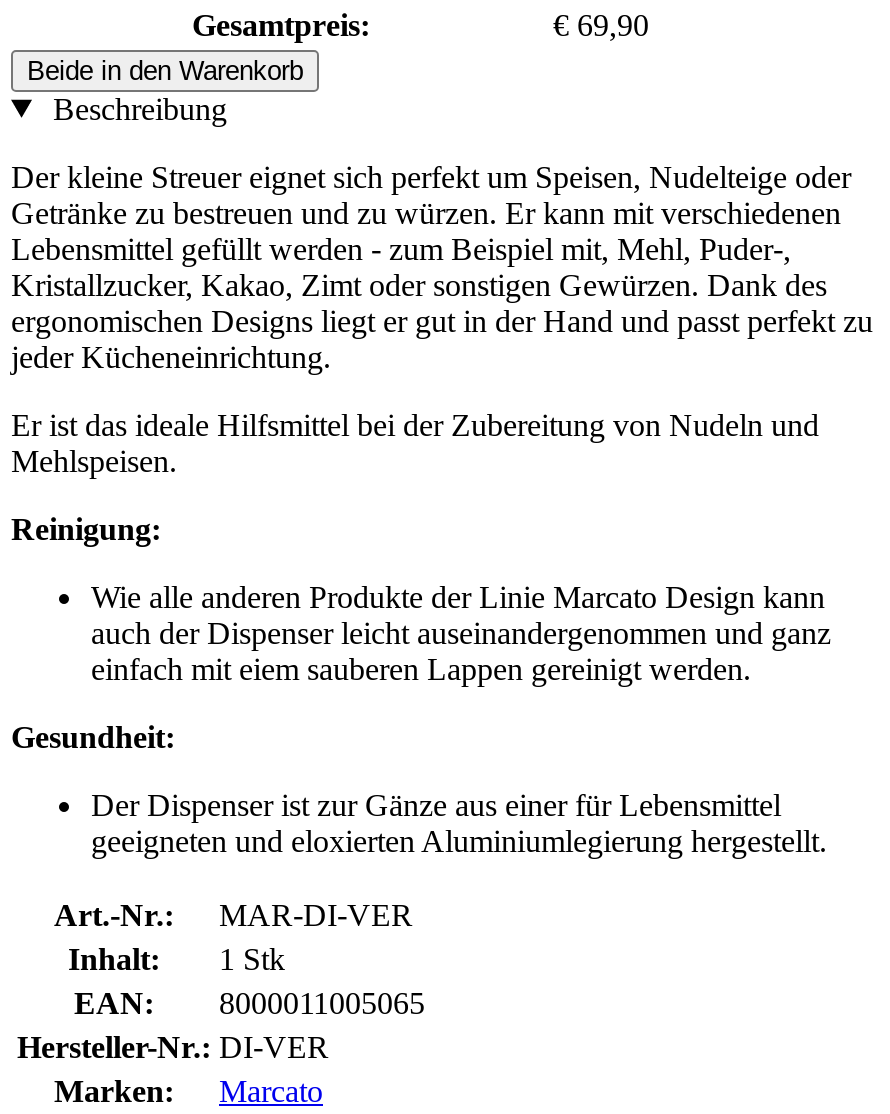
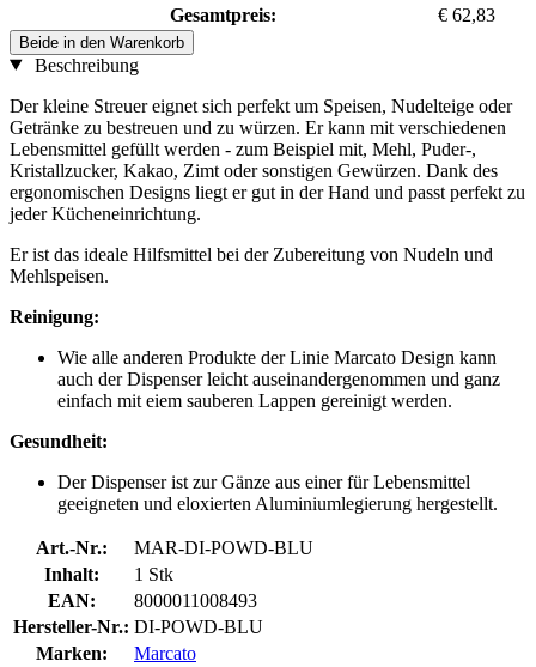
- € 69,90
+ € 62,83

- MAR-DI-VER
+ MAR-DI-POWD-BLU

- EAN: 8000011005065
+ EAN: 8000011008493

- Hersteller-Nr.: DI-VER
+ Hersteller-Nr.: DI-POWD-BLU
